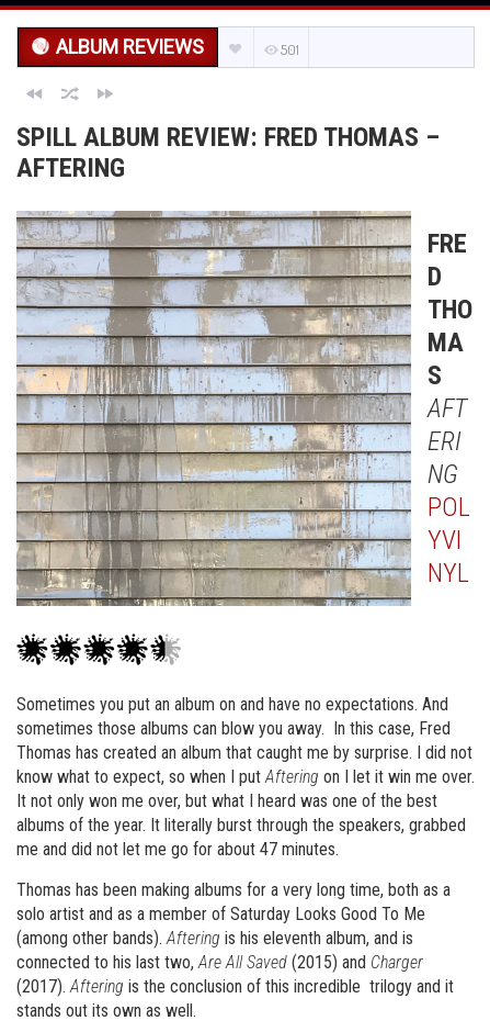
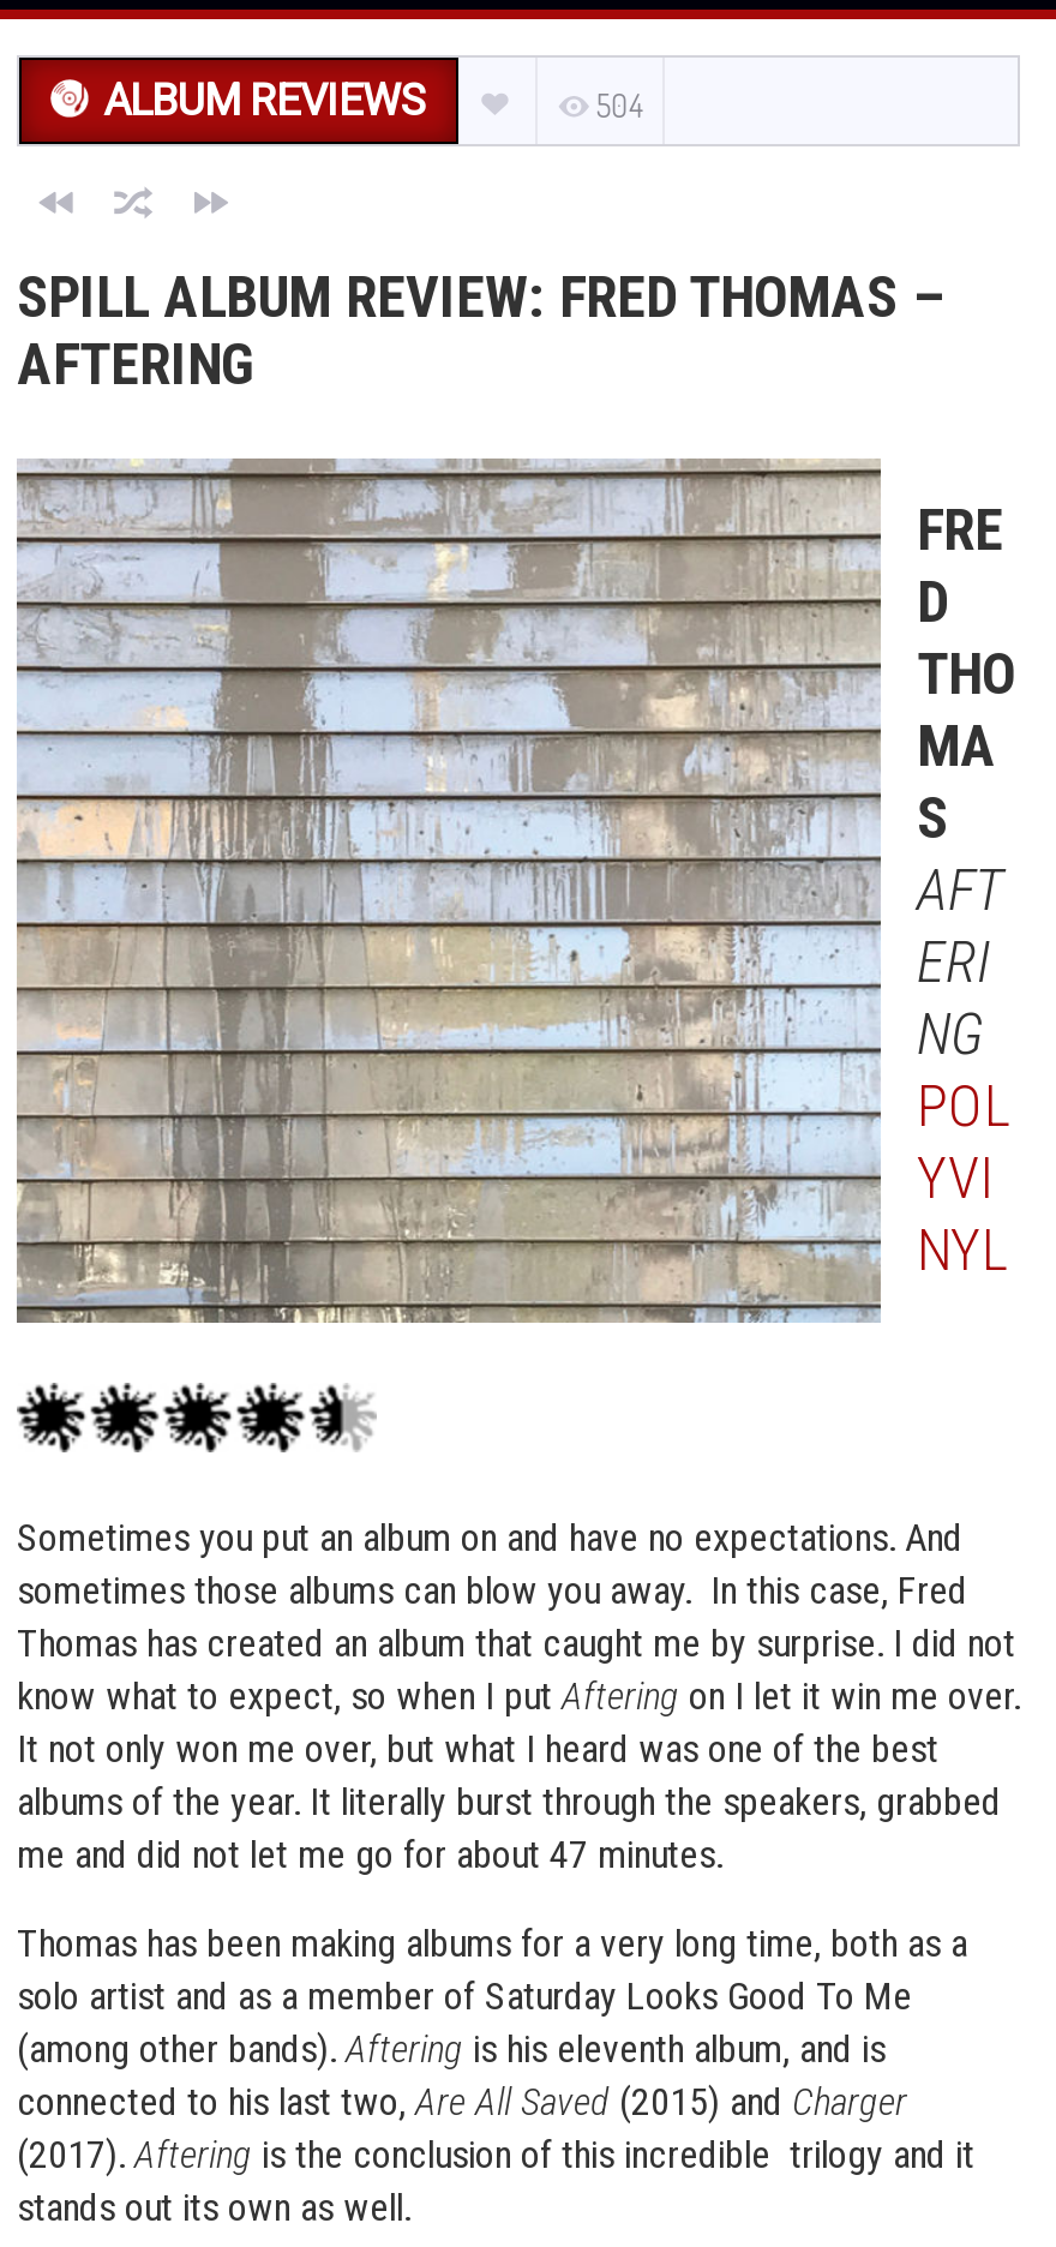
- 501
+ 504
